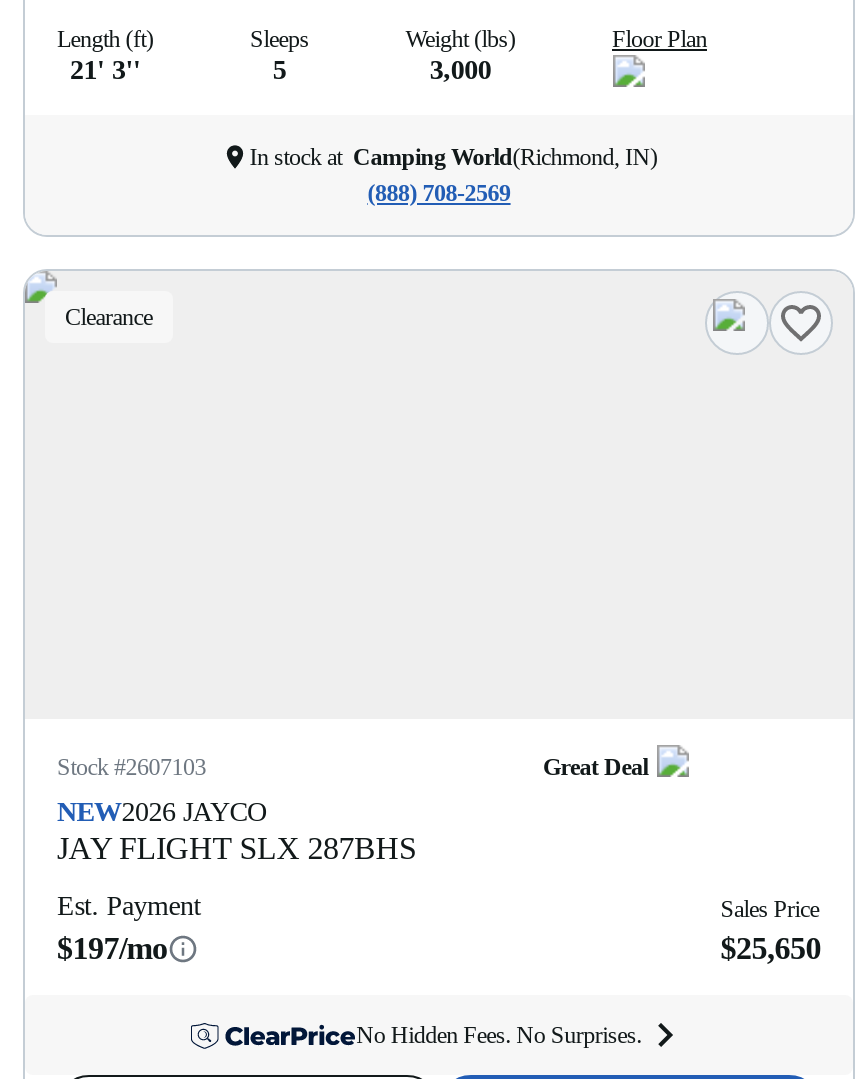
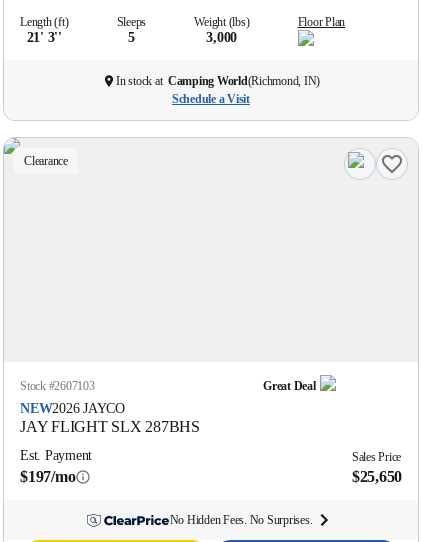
- (888) 708-2569
+ Schedule a Visit
